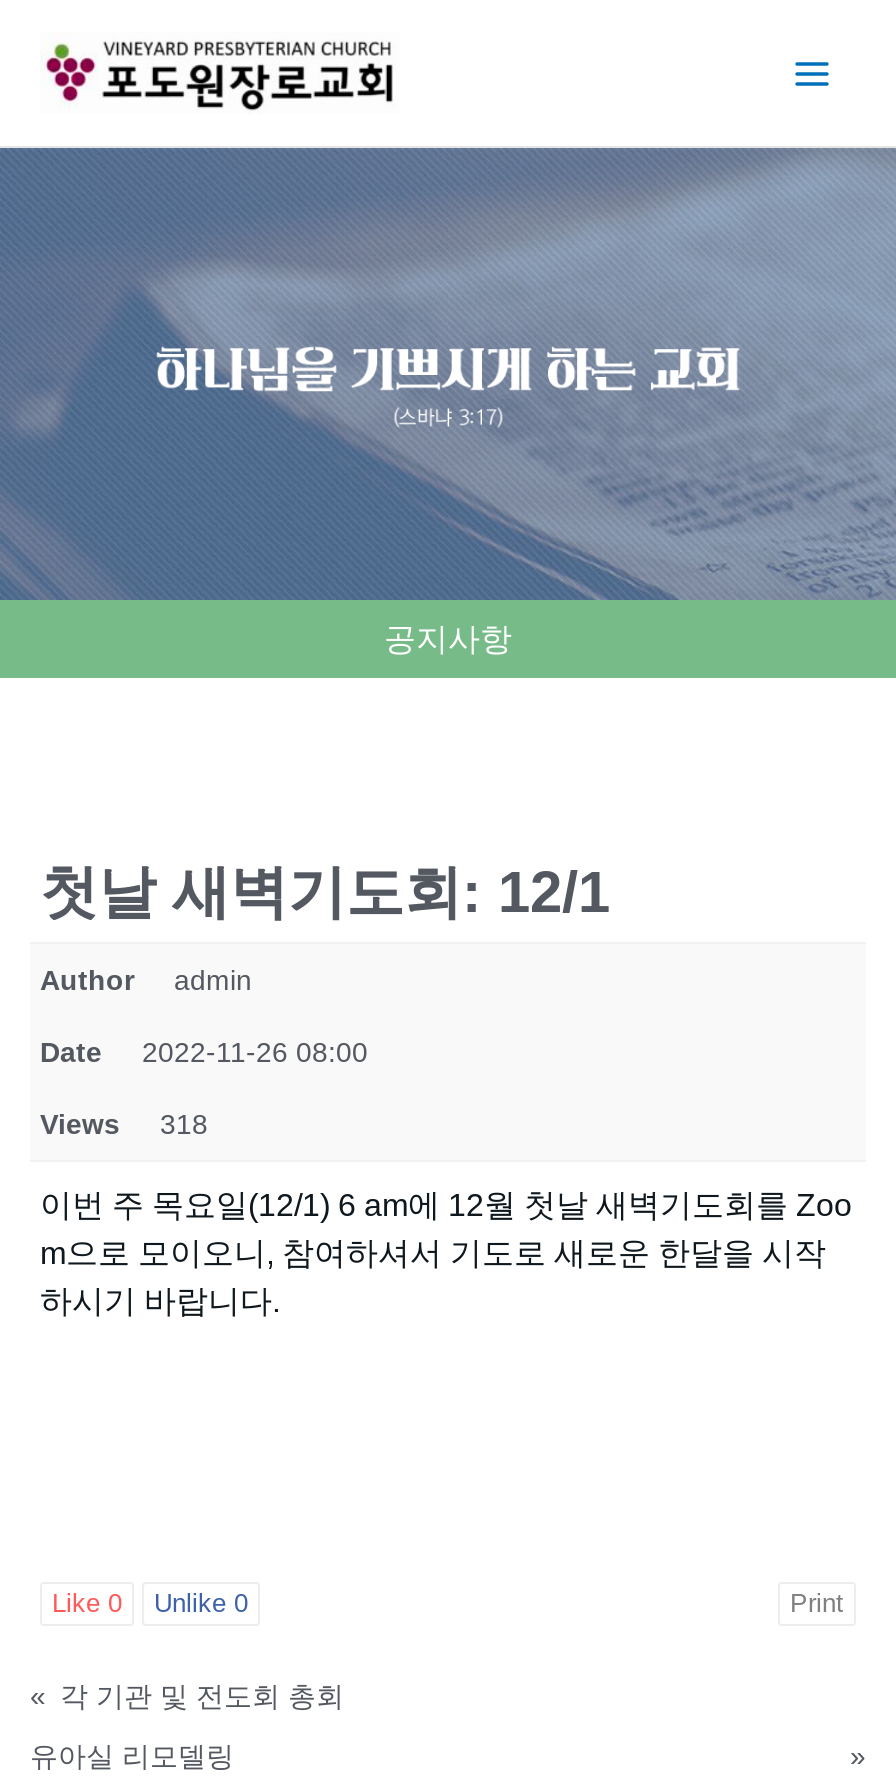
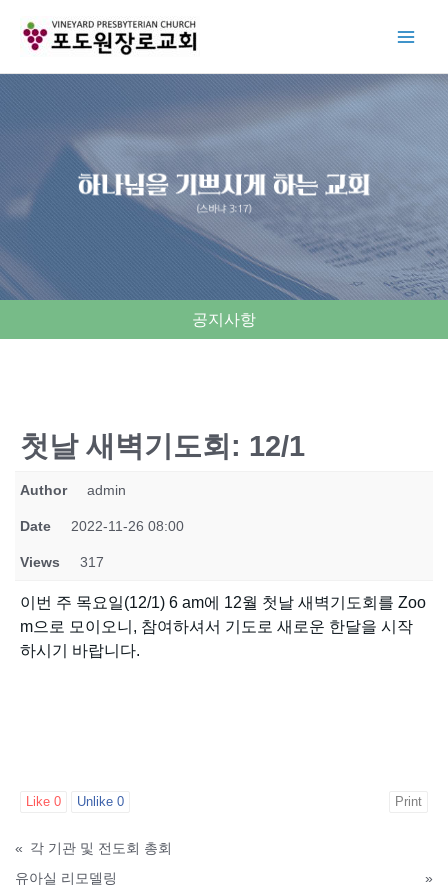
- Views 318
+ Views 317
